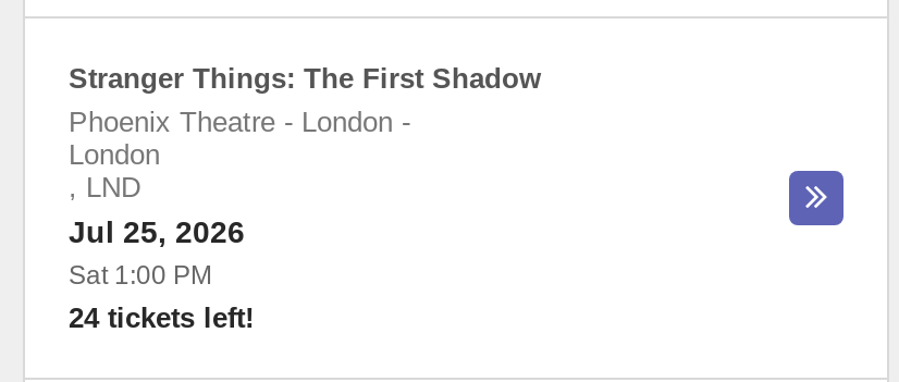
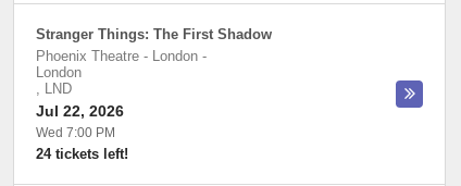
- Jul 25, 2026
+ Jul 22, 2026

- Sat 1:00 PM
+ Wed 7:00 PM
